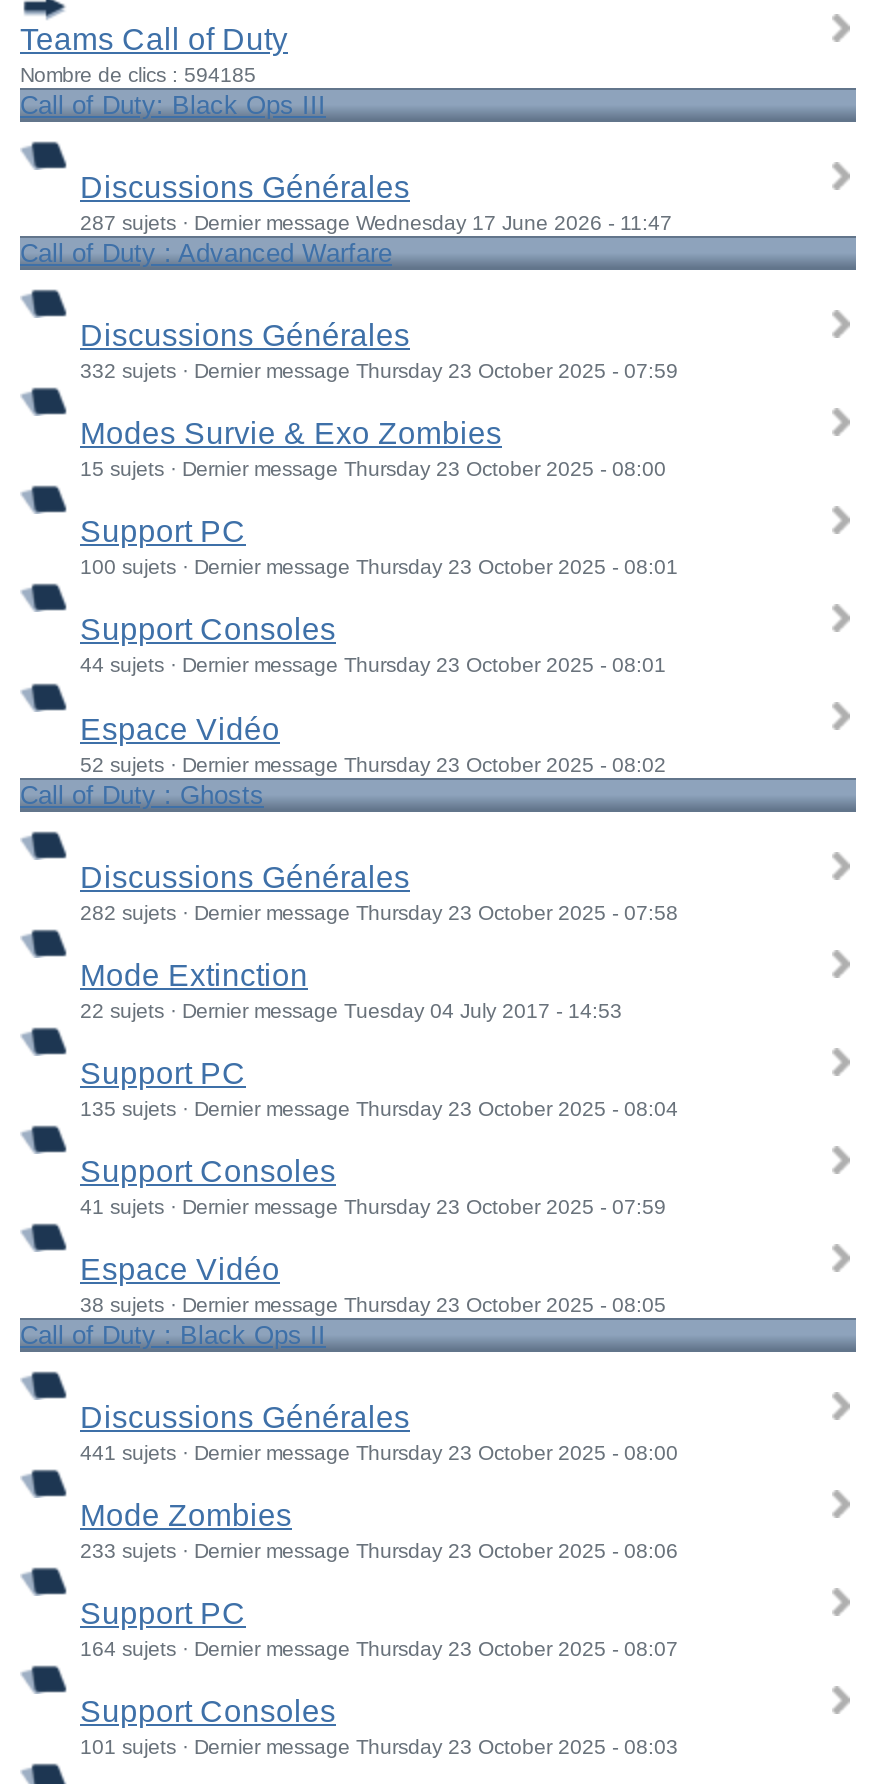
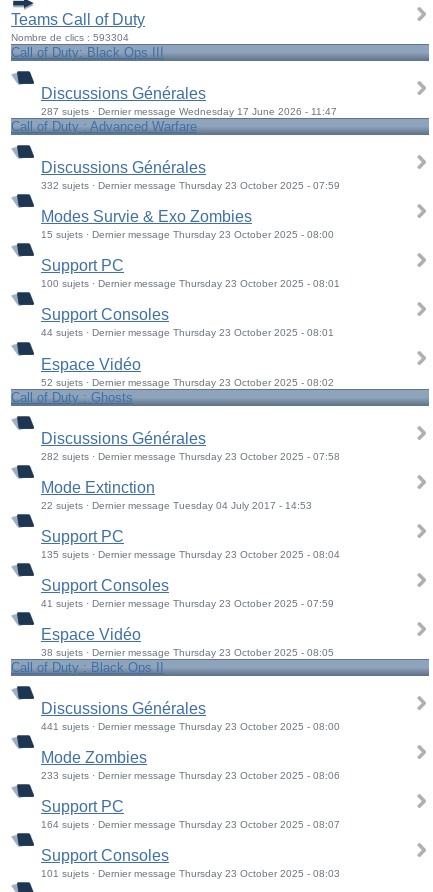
- Nombre de clics : 594185
+ Nombre de clics : 593304
